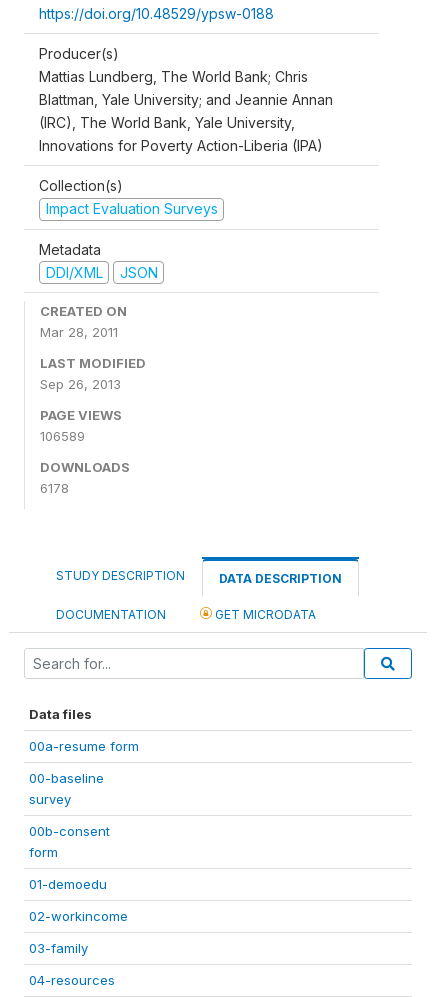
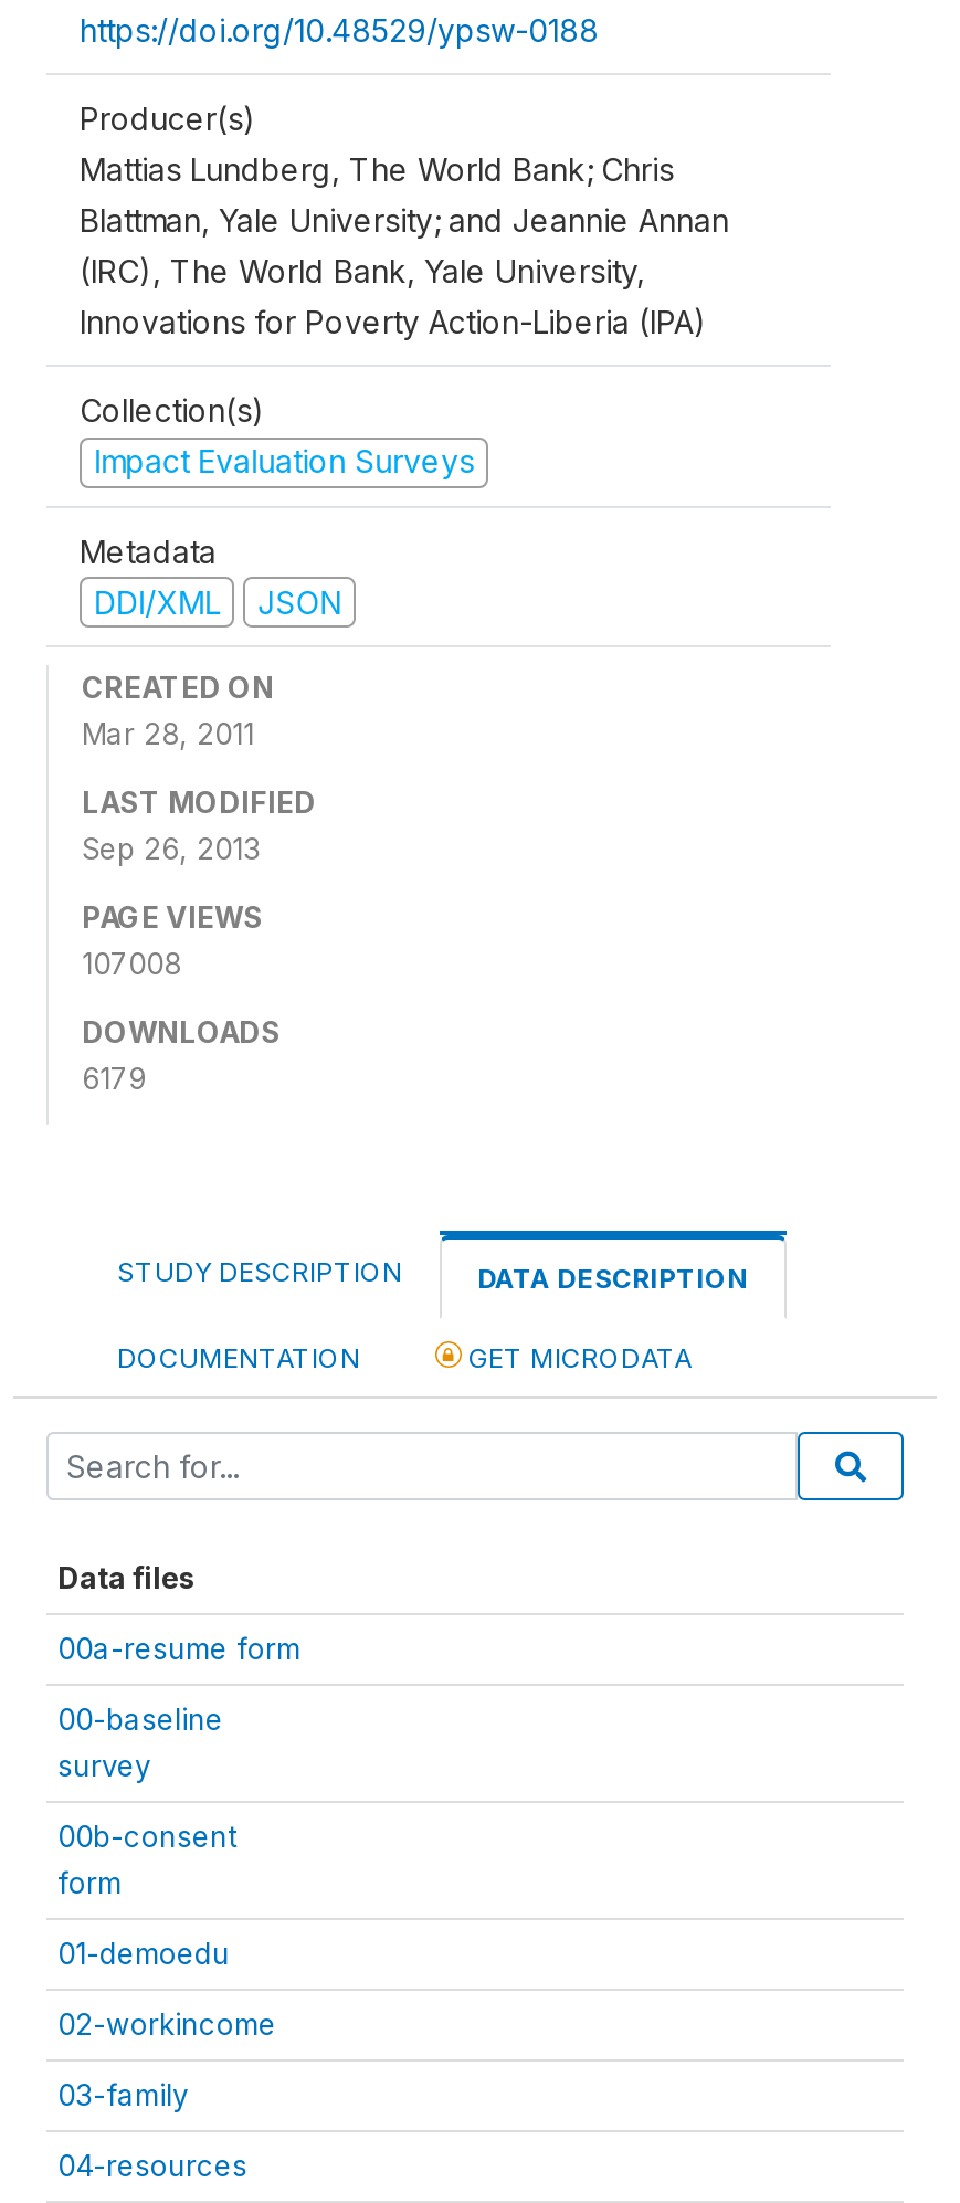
- 106589
+ 107008

- 6178
+ 6179
